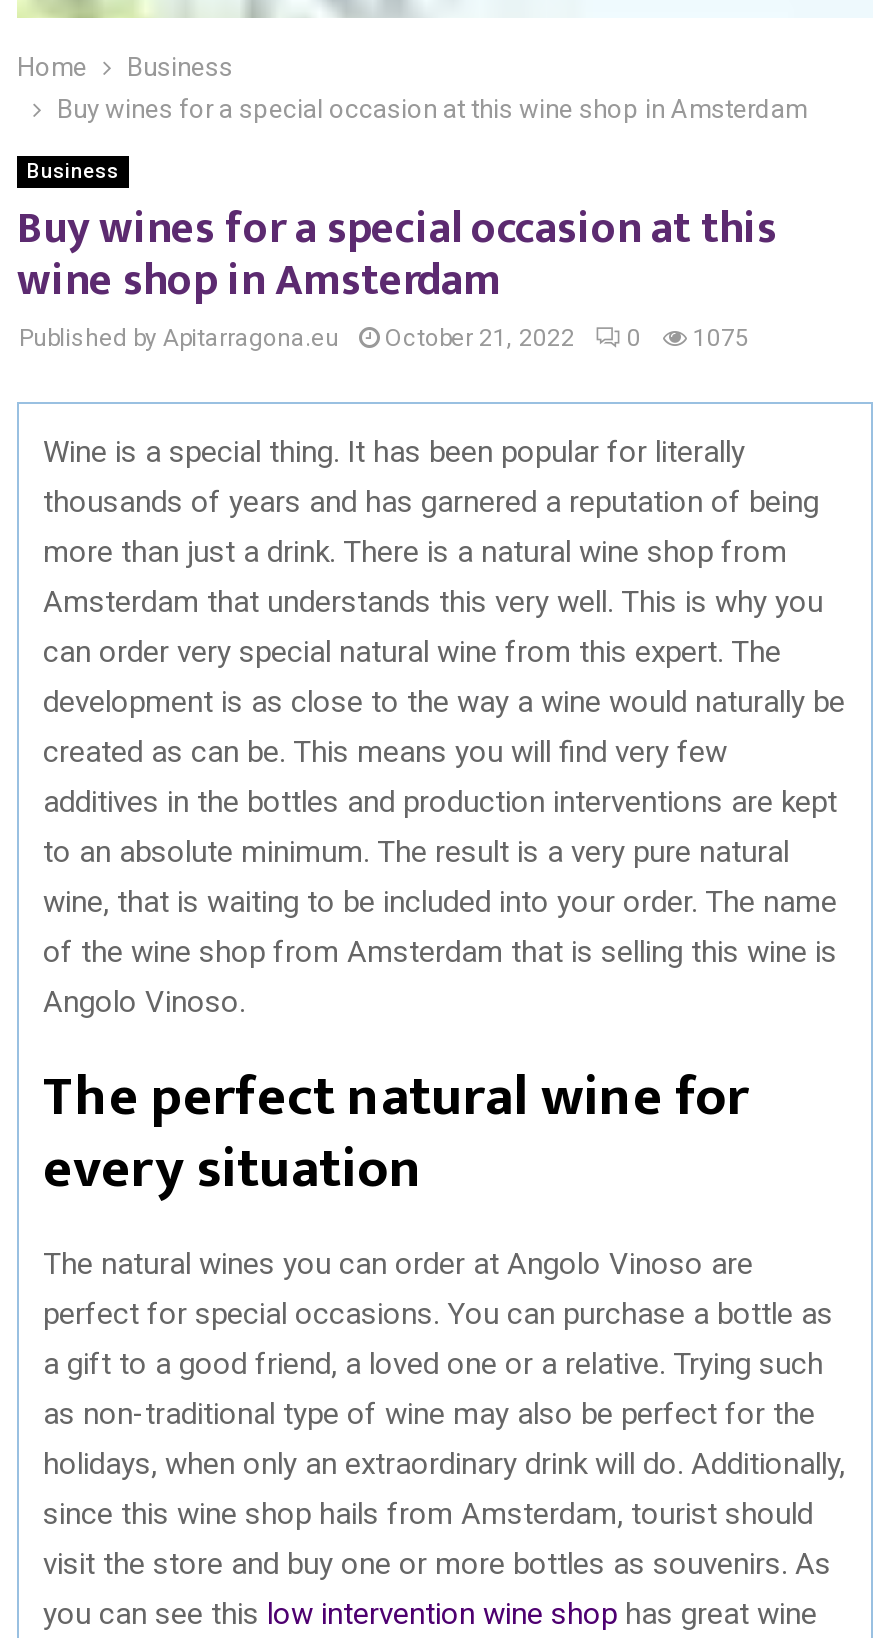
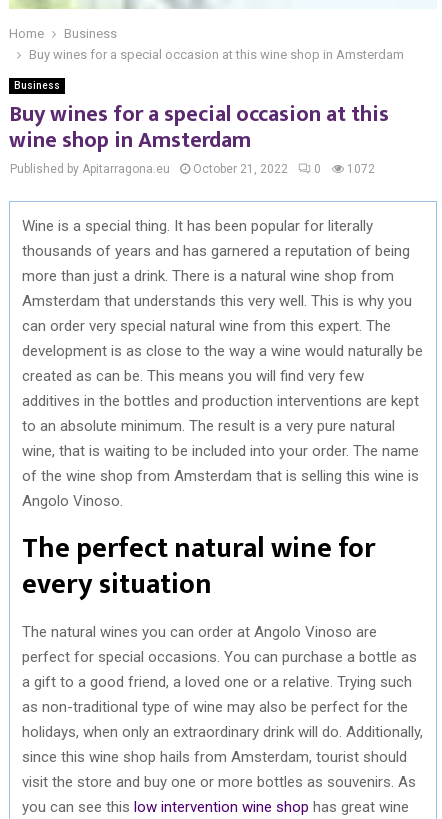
- Published by Apitarragona.eu October 21, 2022 0 1075
+ Published by Apitarragona.eu October 21, 2022 0 1072
